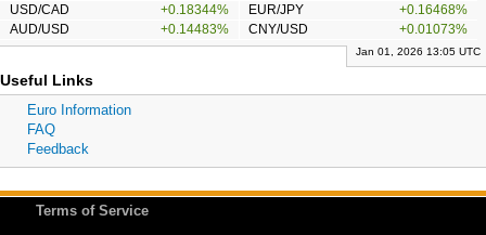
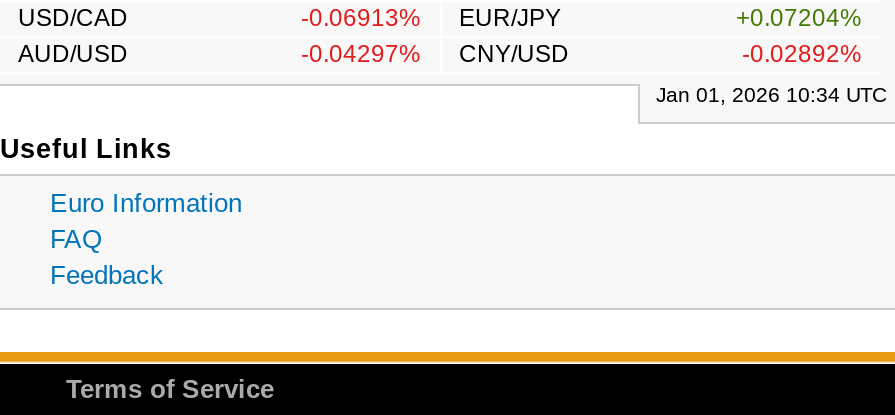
- +0.18344% EUR/JPY
+ -0.06913% EUR/JPY

- +0.16468%
+ +0.07204%

- +0.14483% CNY/USD
+ -0.04297% CNY/USD

- +0.01073%
+ -0.02892%

- Jan 01, 2026 13:05 UTC
+ Jan 01, 2026 10:34 UTC
